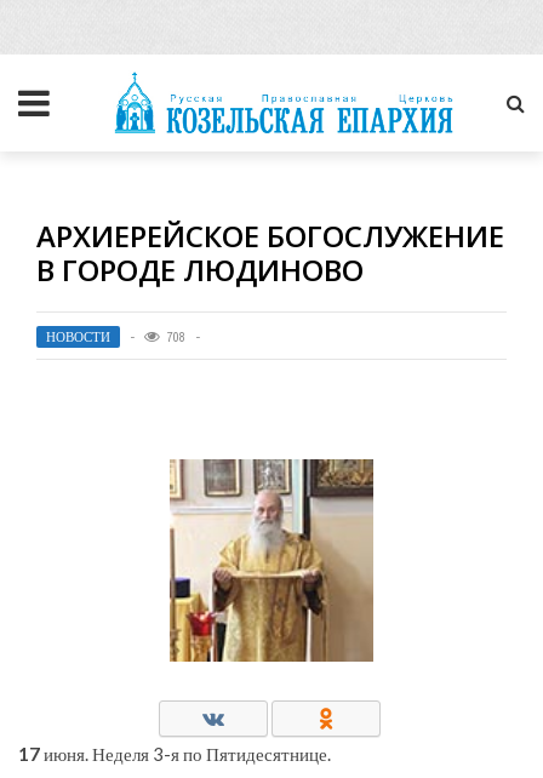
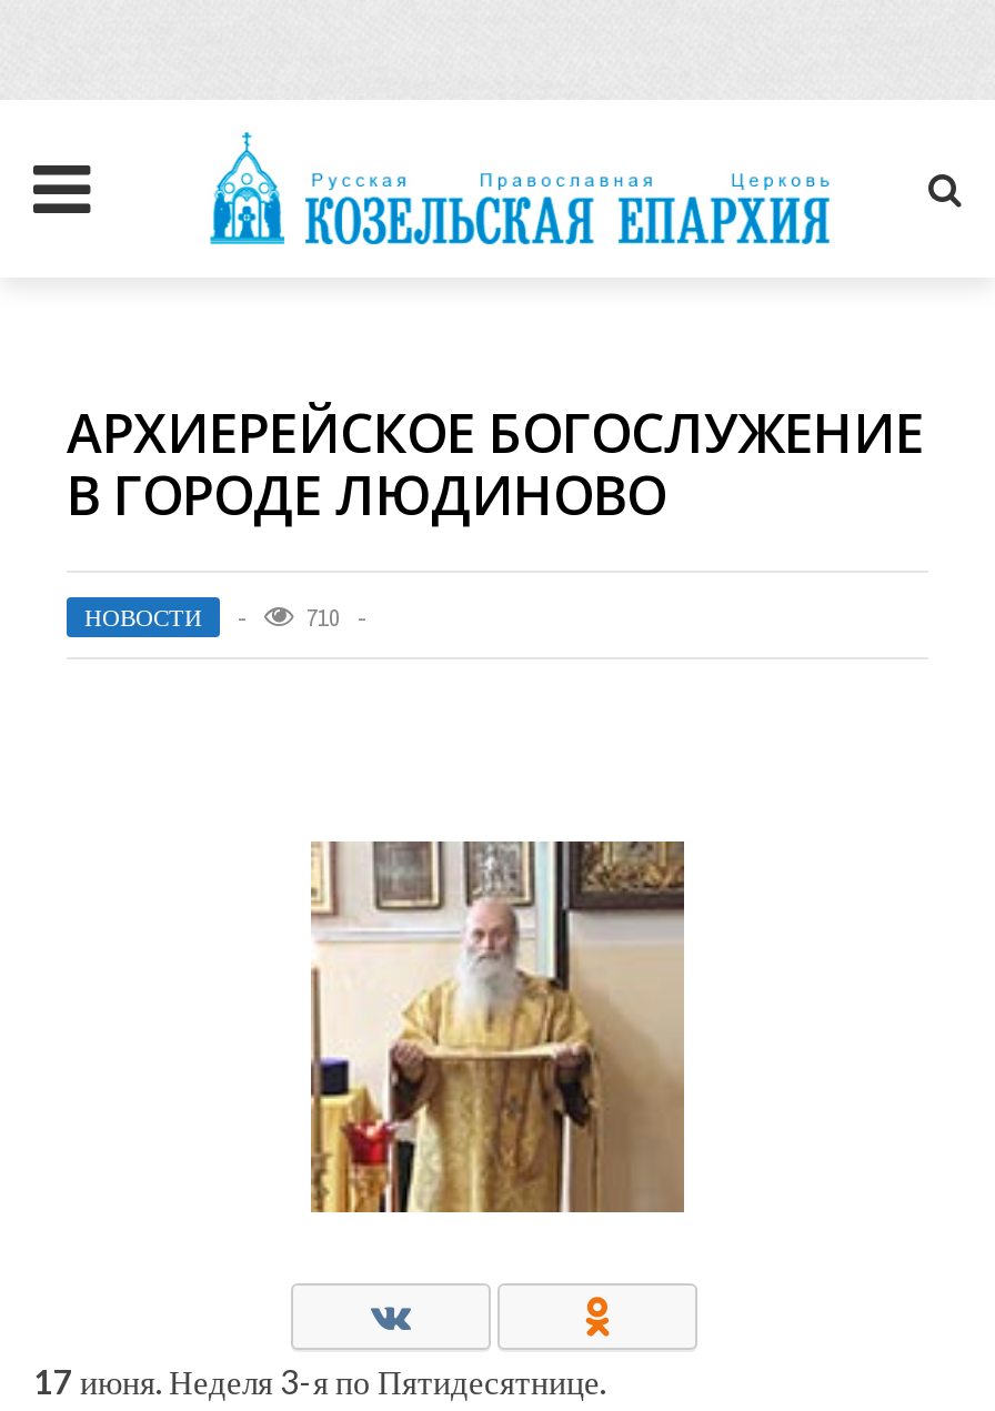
- 708
+ 710
